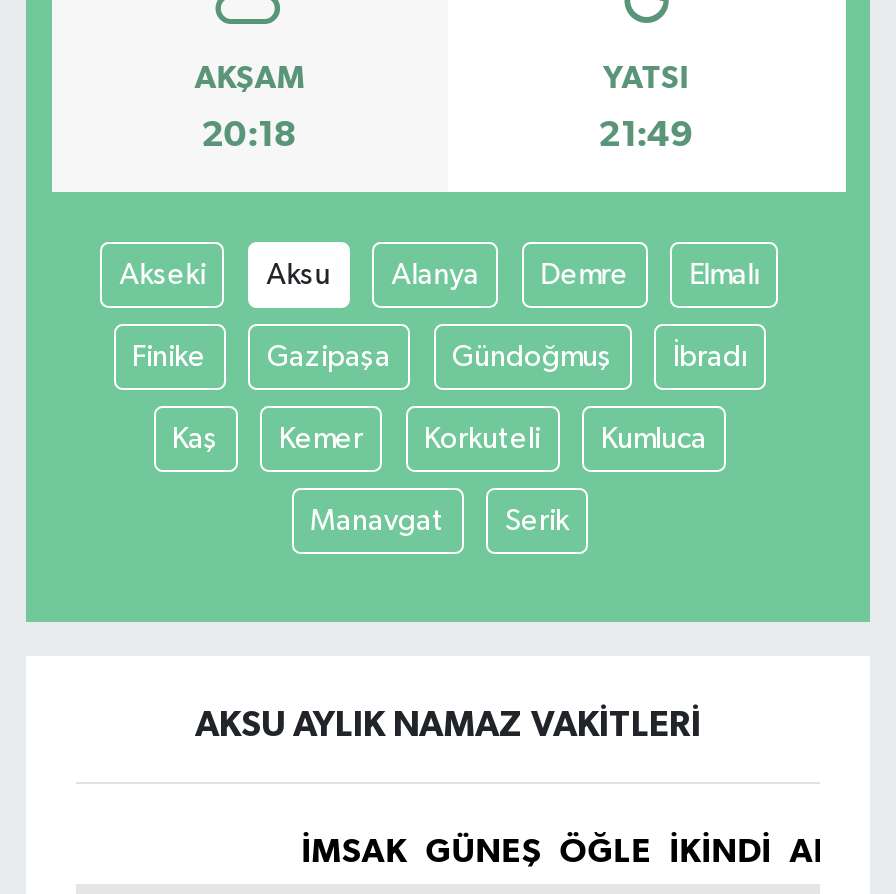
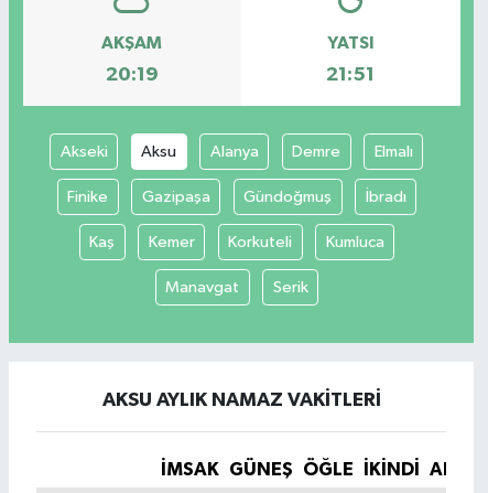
- 20:18
+ 20:19

- 21:49
+ 21:51
